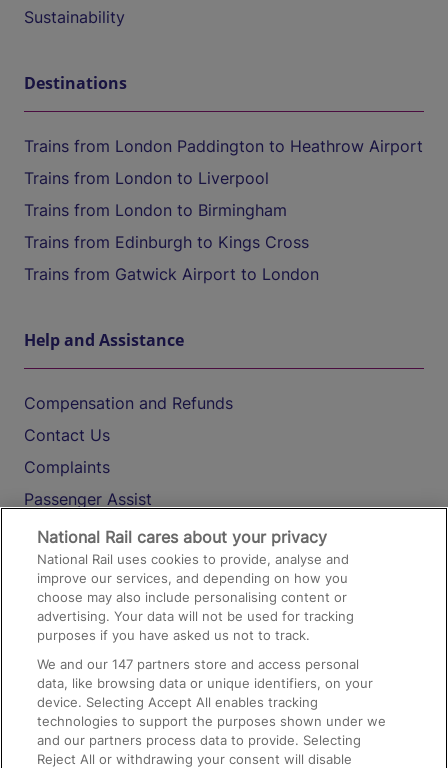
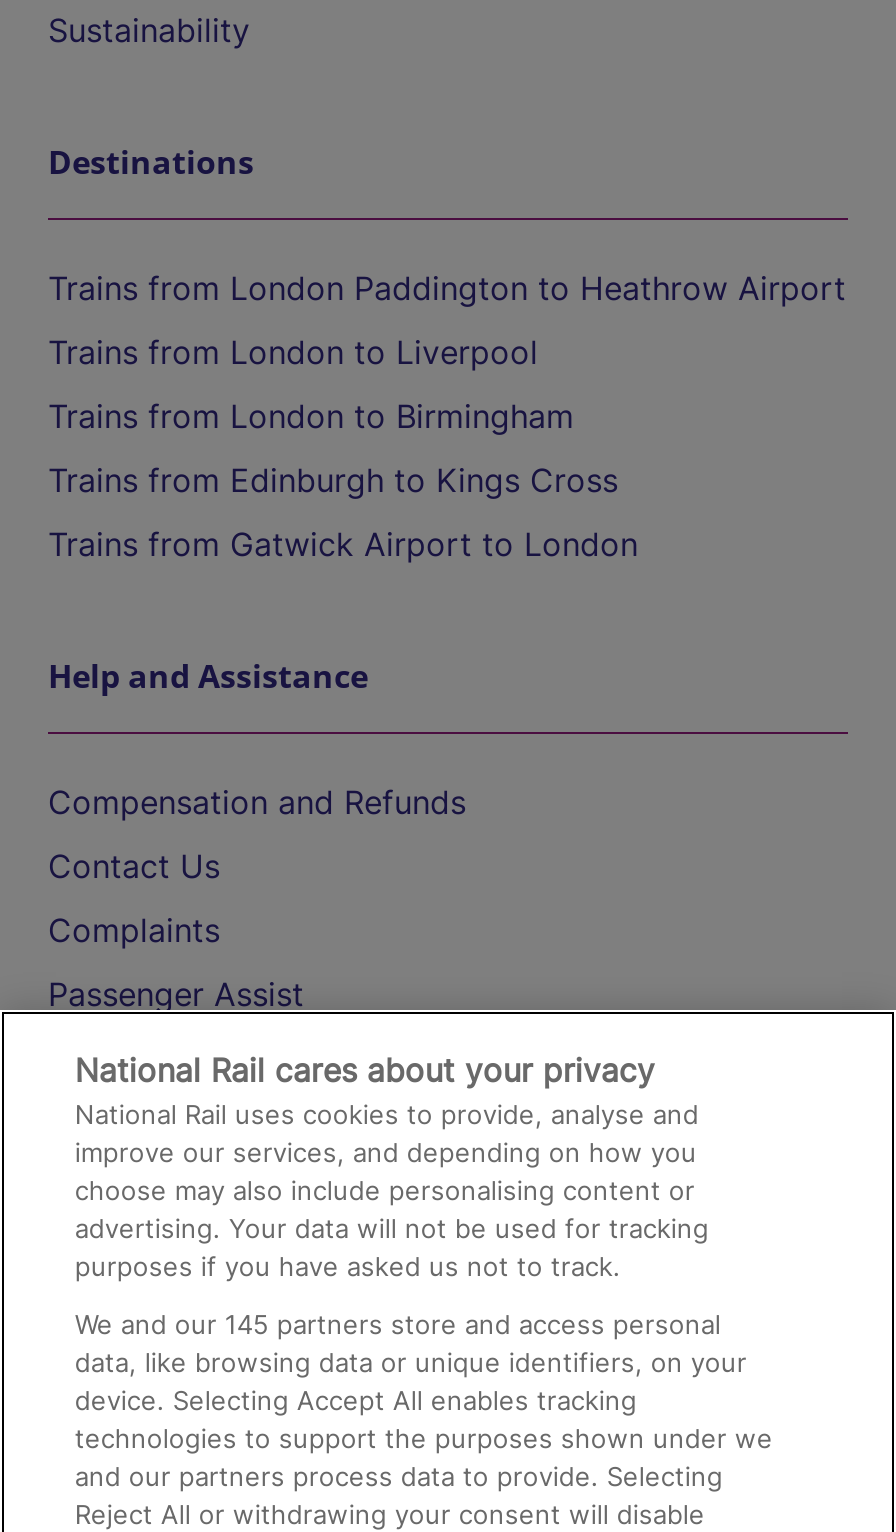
- We and our 147 partners store and access personal
+ We and our 145 partners store and access personal
